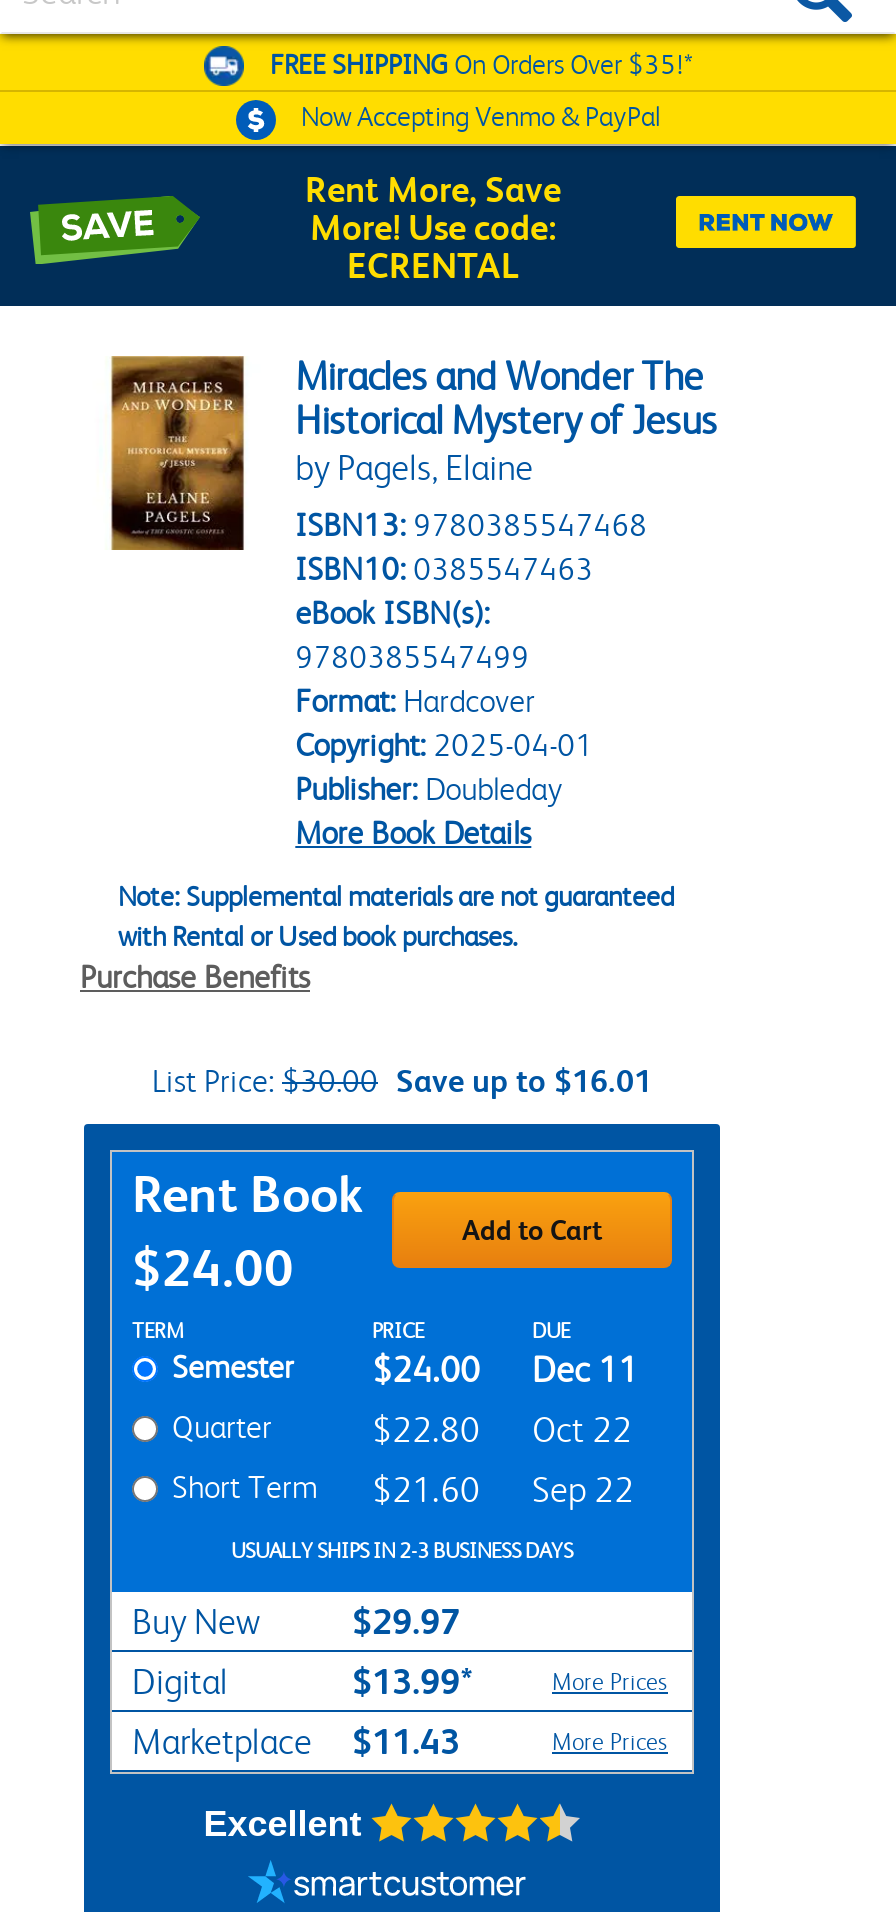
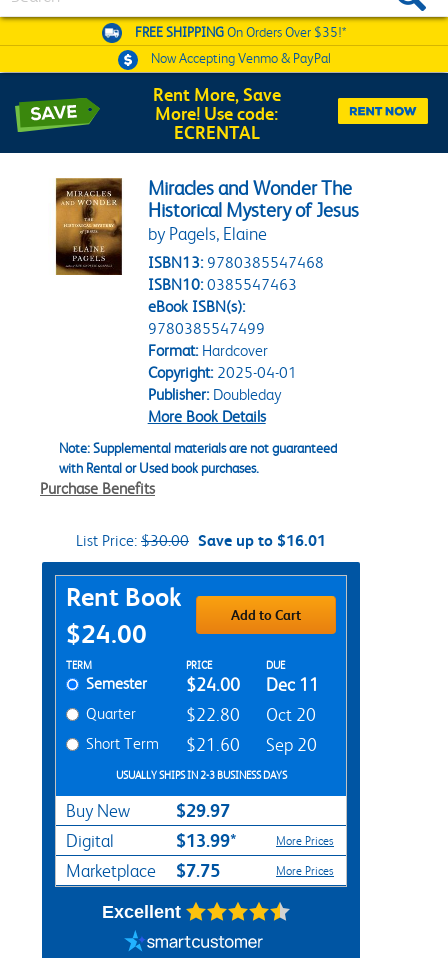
- $22.80 Oct 22
+ $22.80 Oct 20

- Short Term $21.60 Sep 22
+ Short Term $21.60 Sep 20

- Marketplace $11.43
+ Marketplace $7.75
